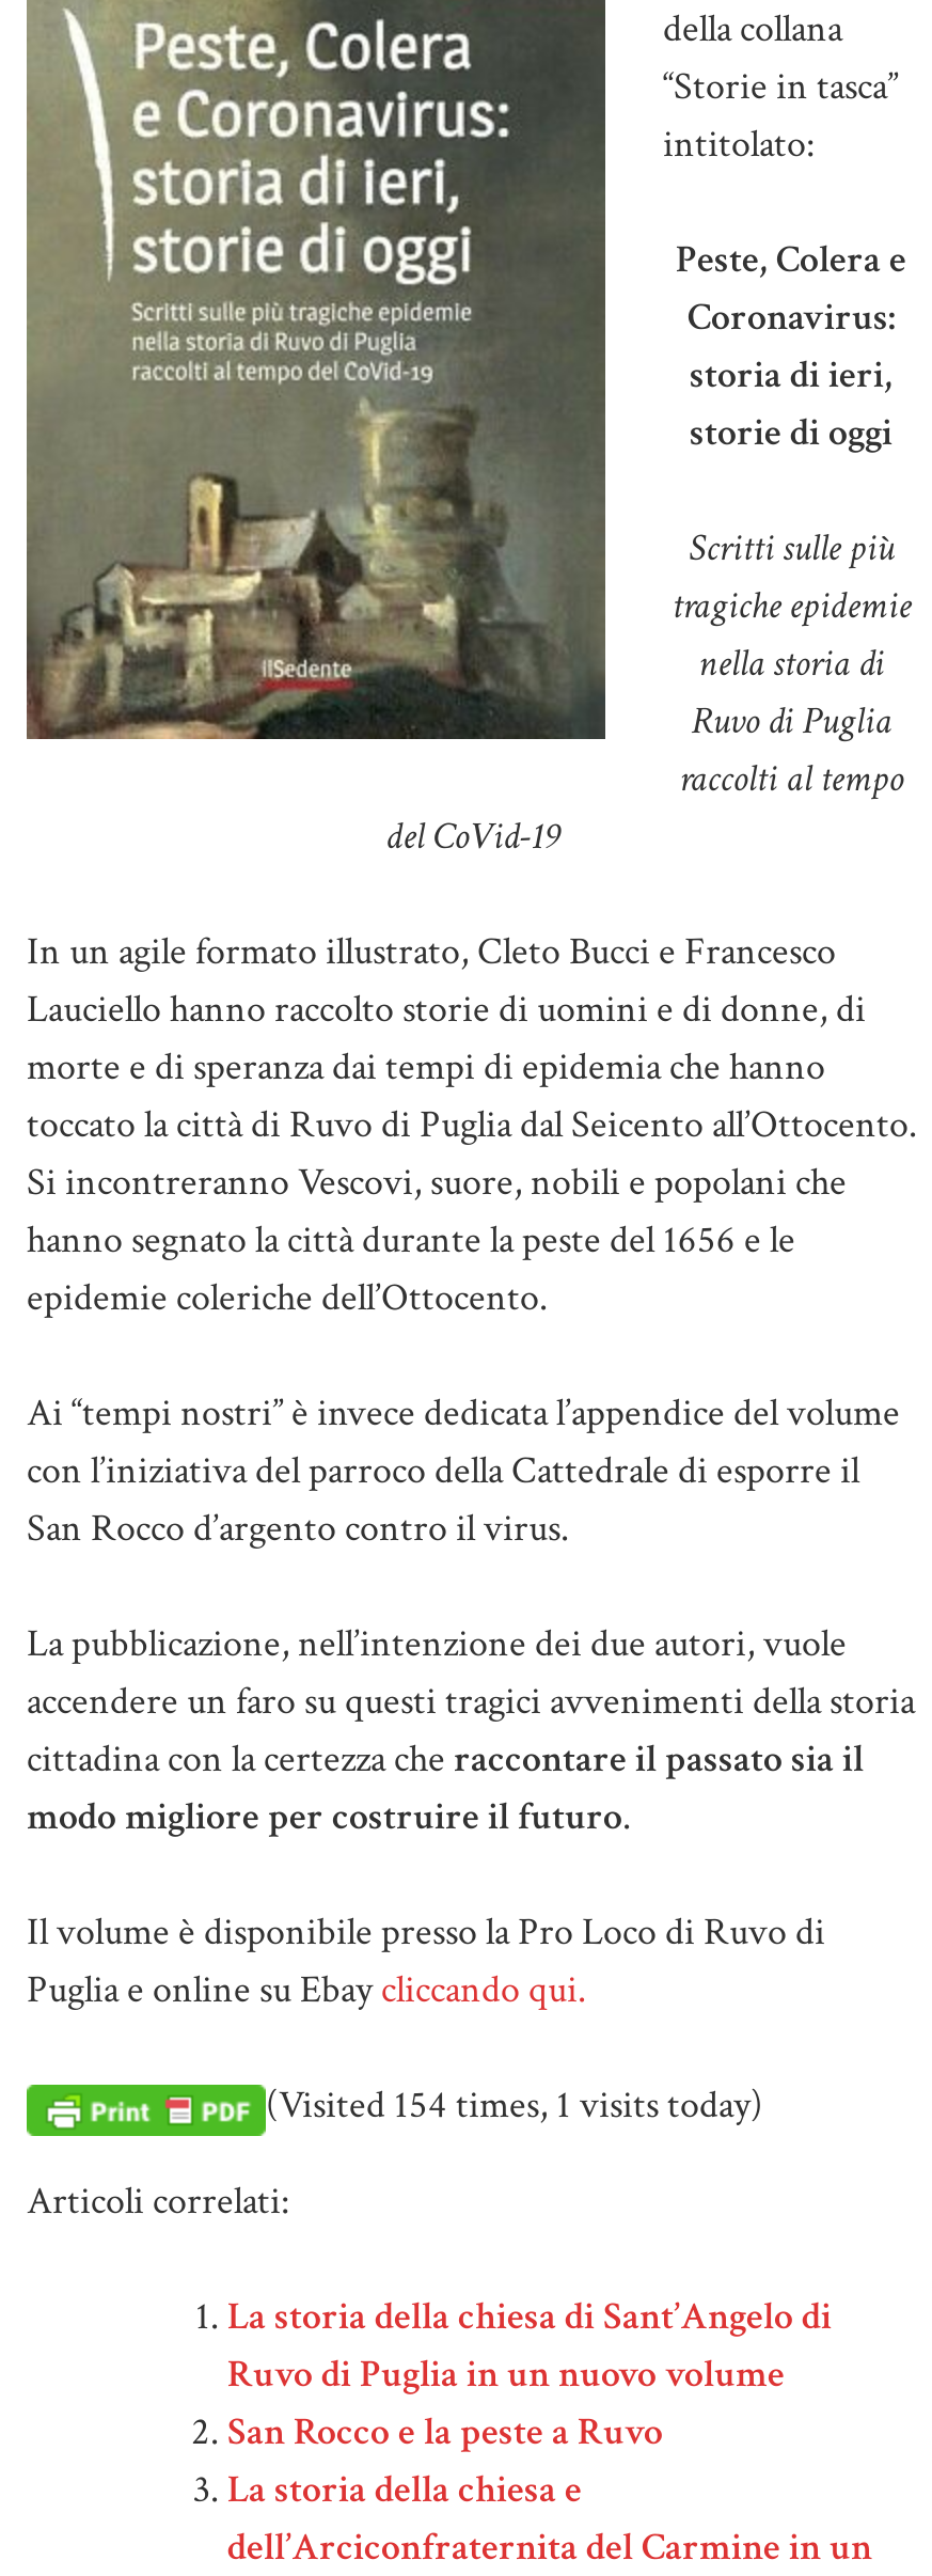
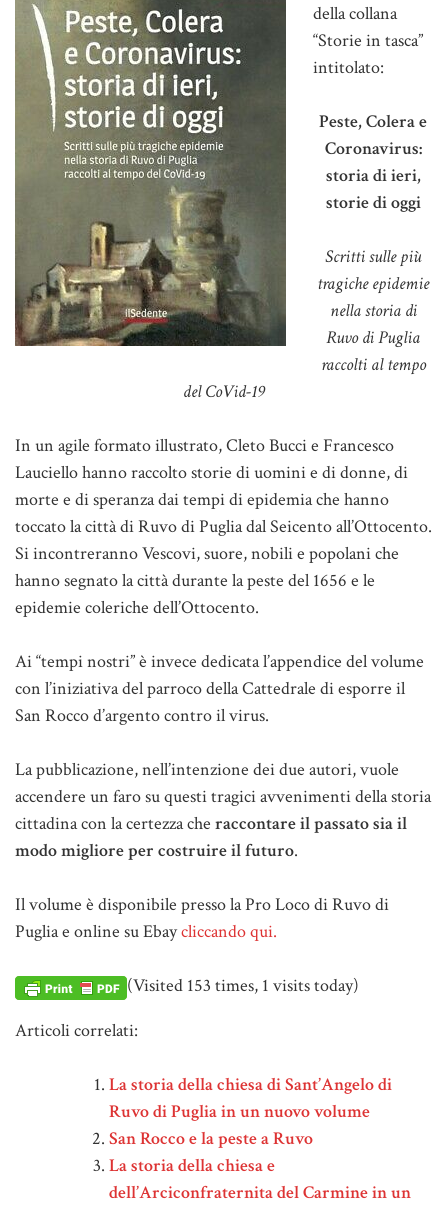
- (Visited 154 times, 1 visits today)
+ (Visited 153 times, 1 visits today)
